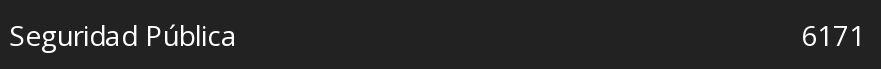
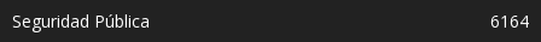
- 6171
+ 6164
